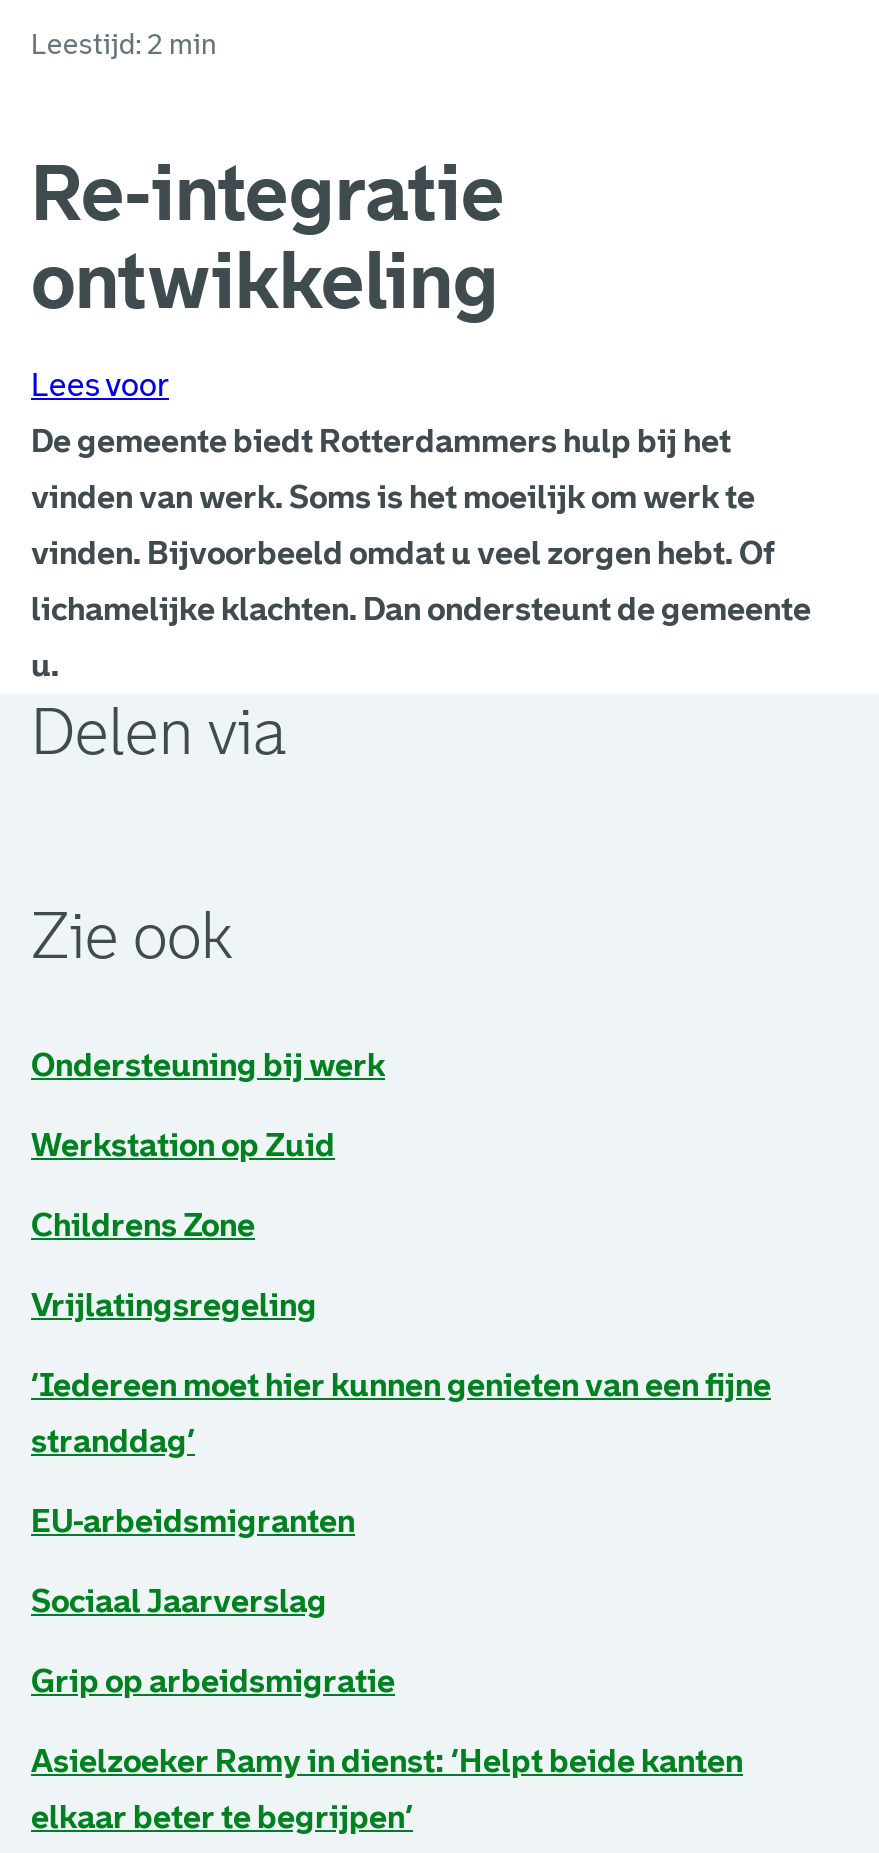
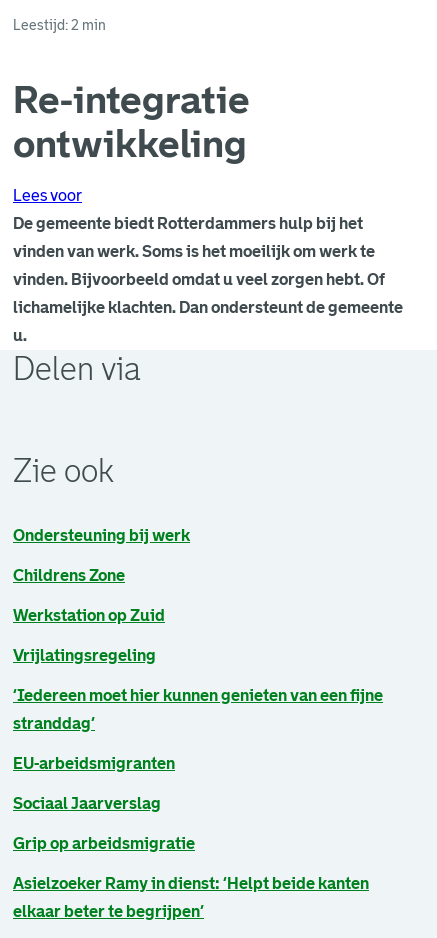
moved down: Werkstation op Zuid

moved up: Childrens Zone
